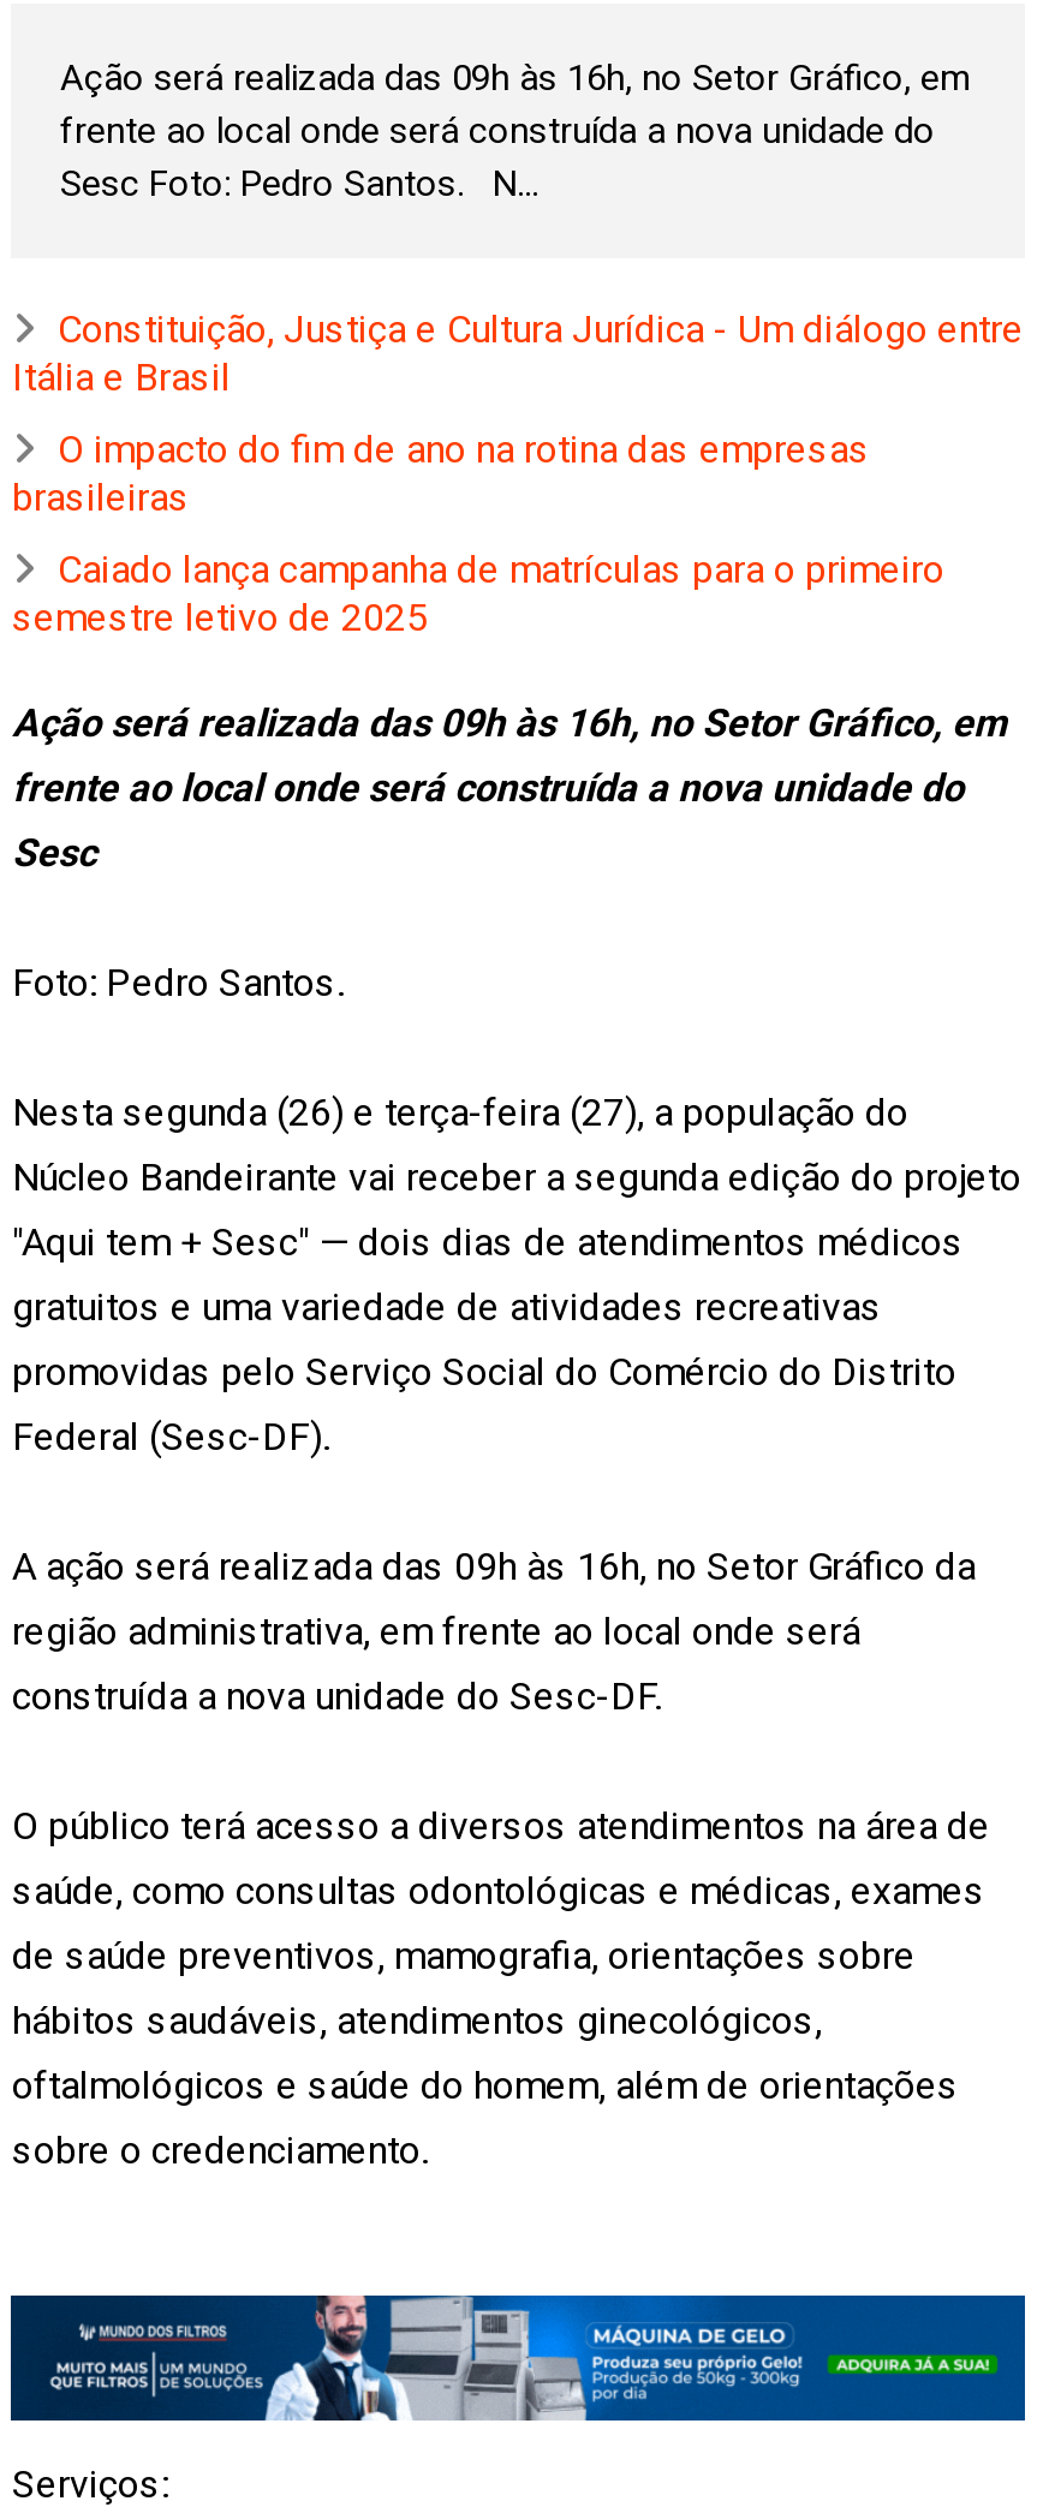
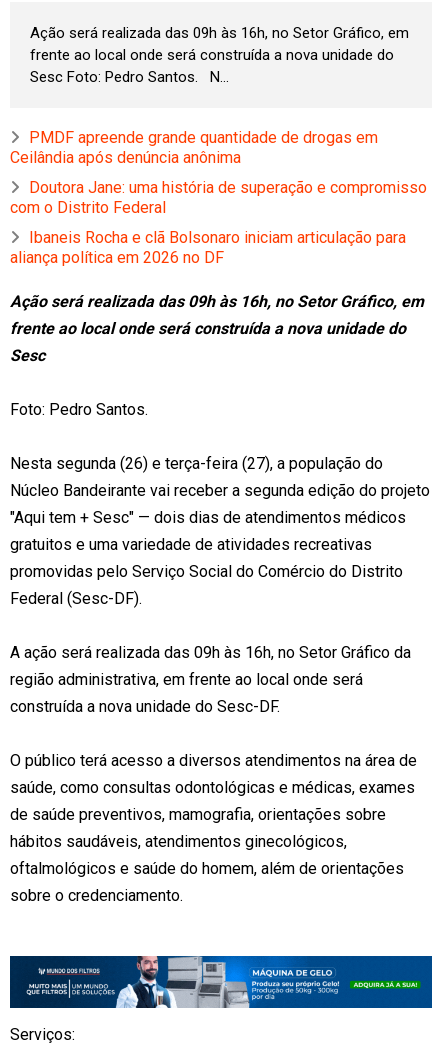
- Constituição, Justiça e Cultura Jurídica - Um diálogo entre
- Itália e Brasil
+ PMDF apreende grande quantidade de drogas em
+ Ceilândia após denúncia anônima

- O impacto do fim de ano na rotina das empresas
- brasileiras
+ Doutora Jane: uma história de superação e compromisso
+ com o Distrito Federal

- Caiado lança campanha de matrículas para o primeiro
- semestre letivo de 2025
+ Ibaneis Rocha e clã Bolsonaro iniciam articulação para
+ aliança política em 2026 no DF
